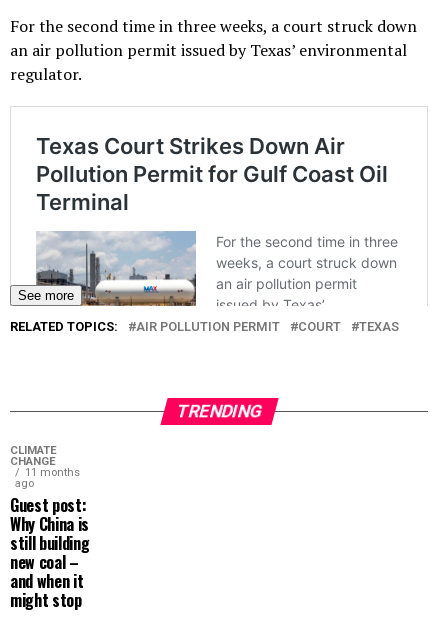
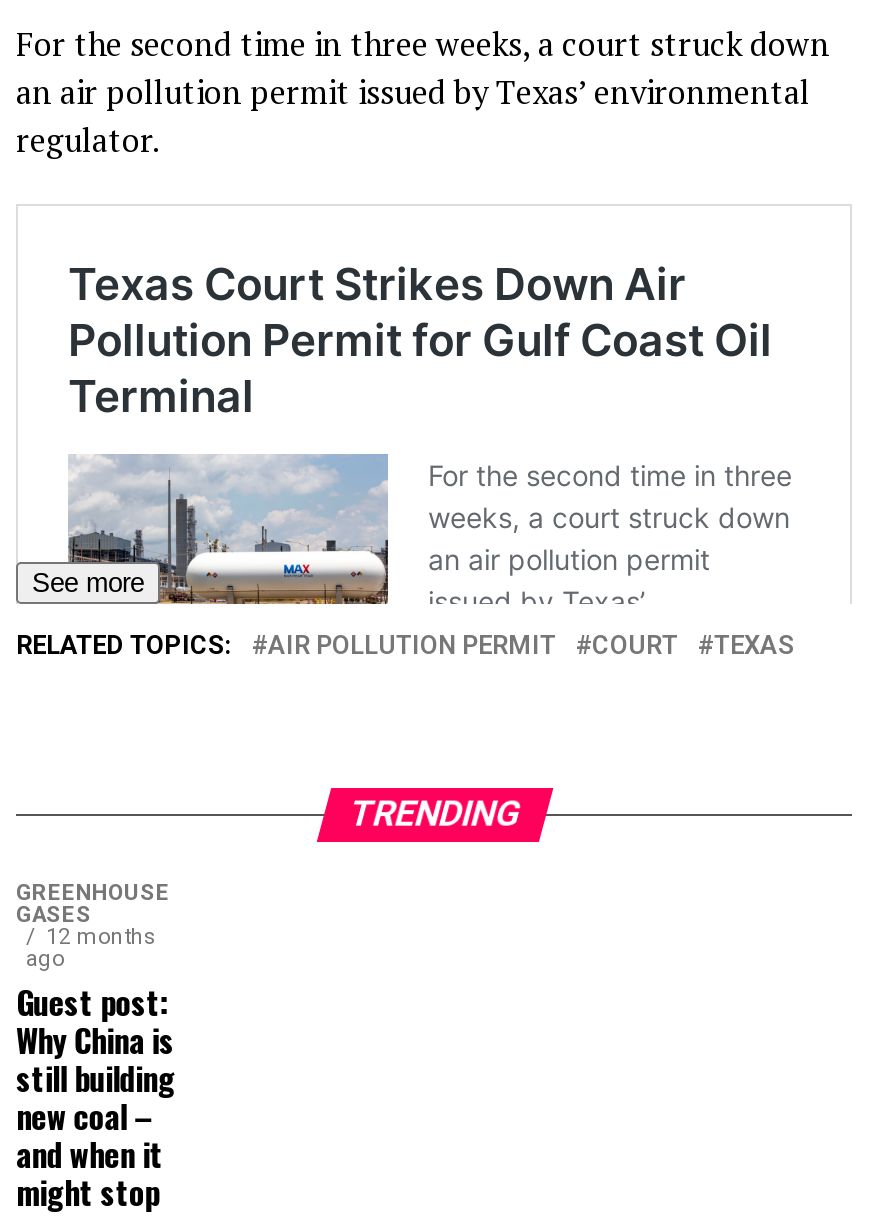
- CLIMATE
- CHANGE
- 11 months
+ GREENHOUSE
+ GASES
+ 12 months
